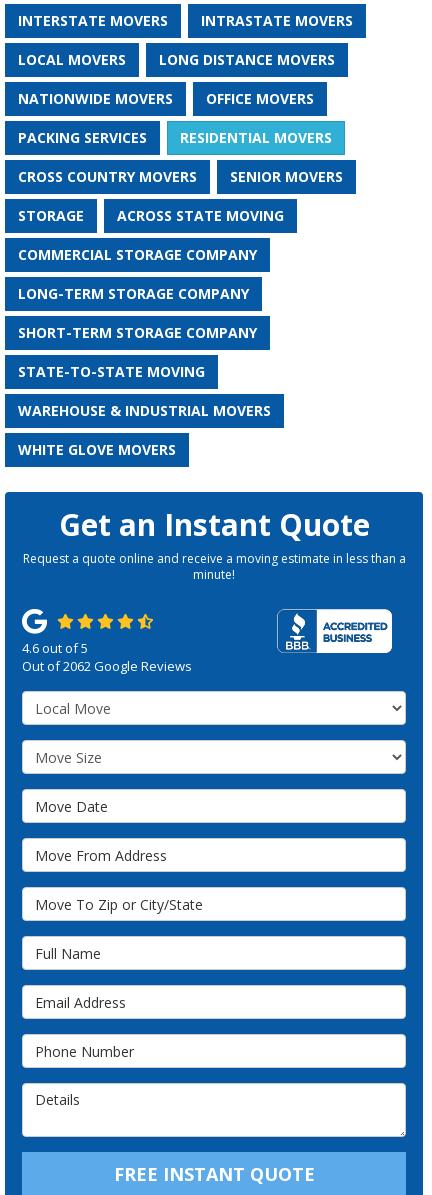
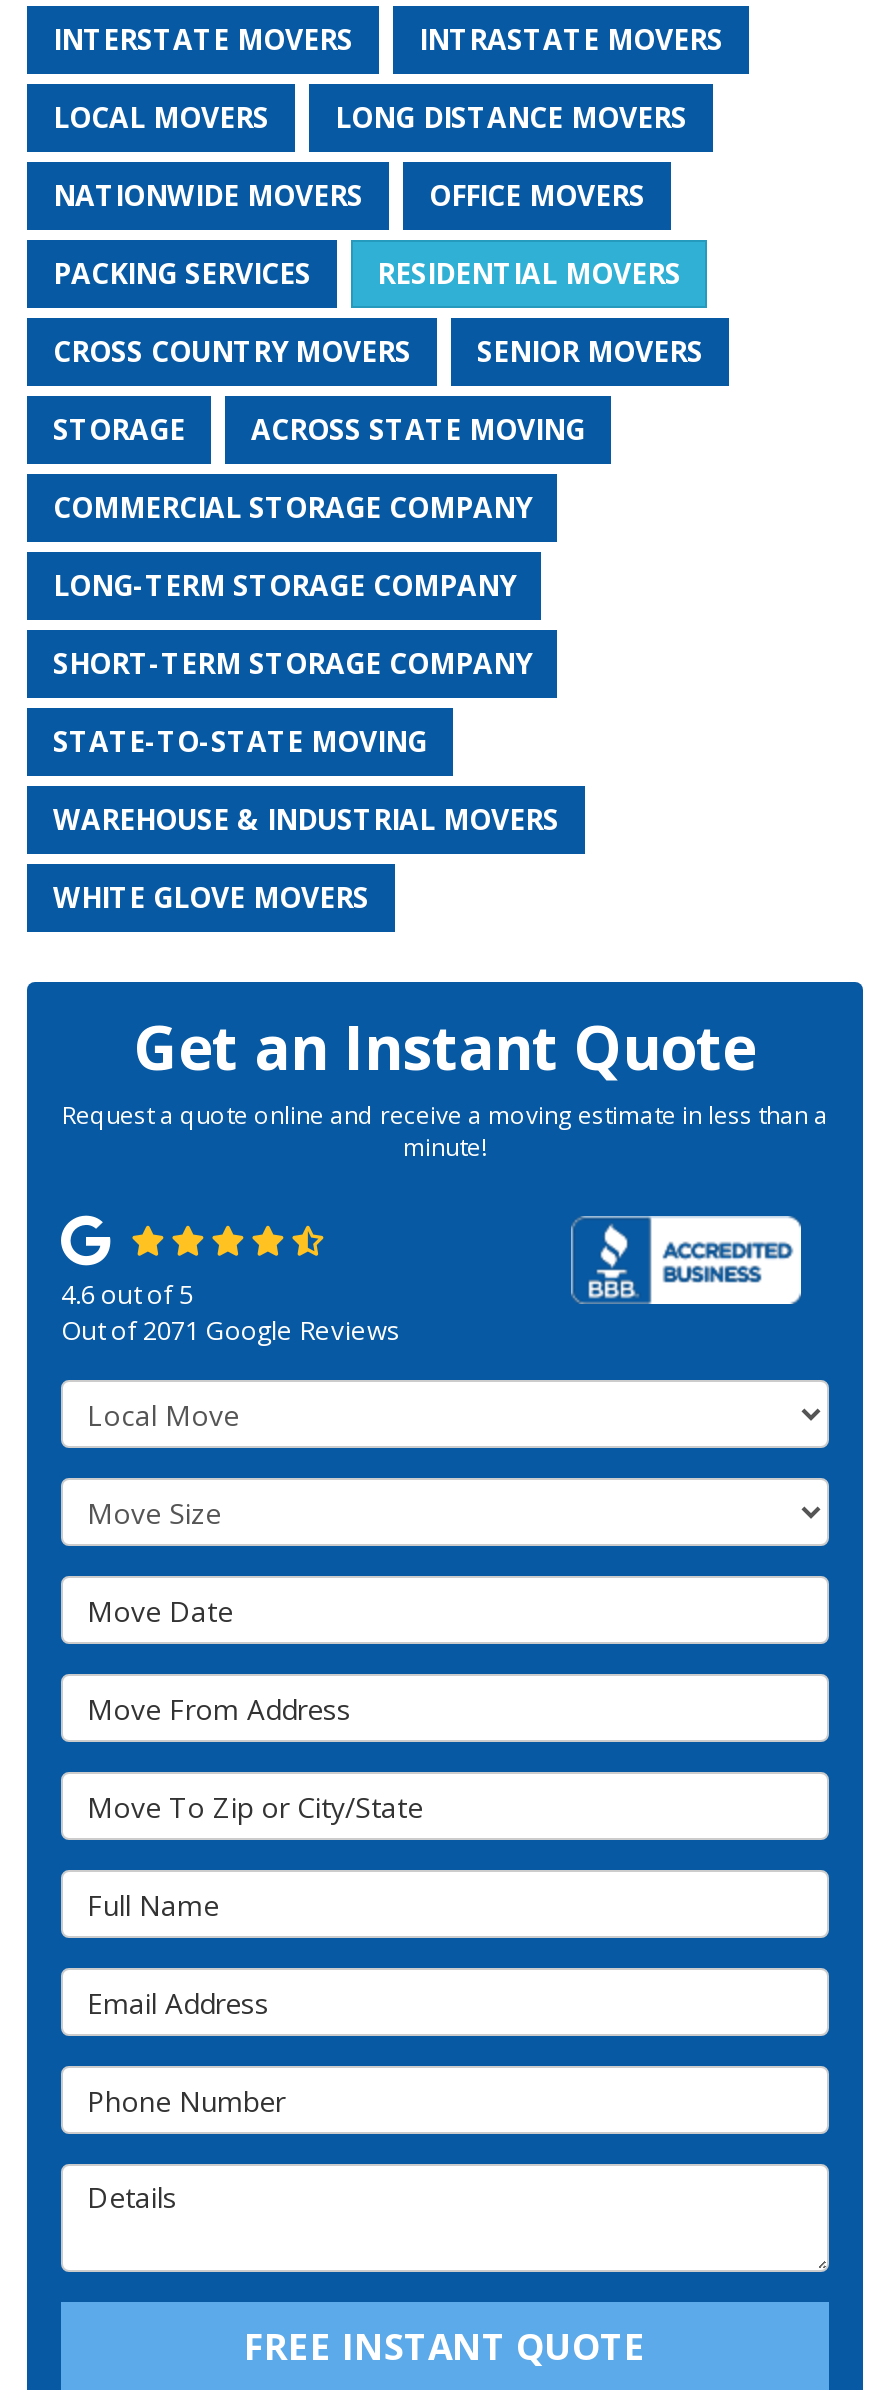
- Out of 2062 Google Reviews
+ Out of 2071 Google Reviews
